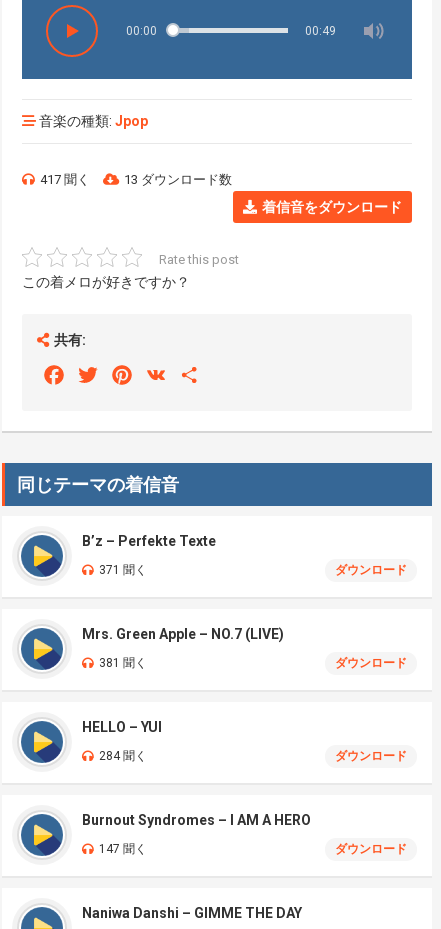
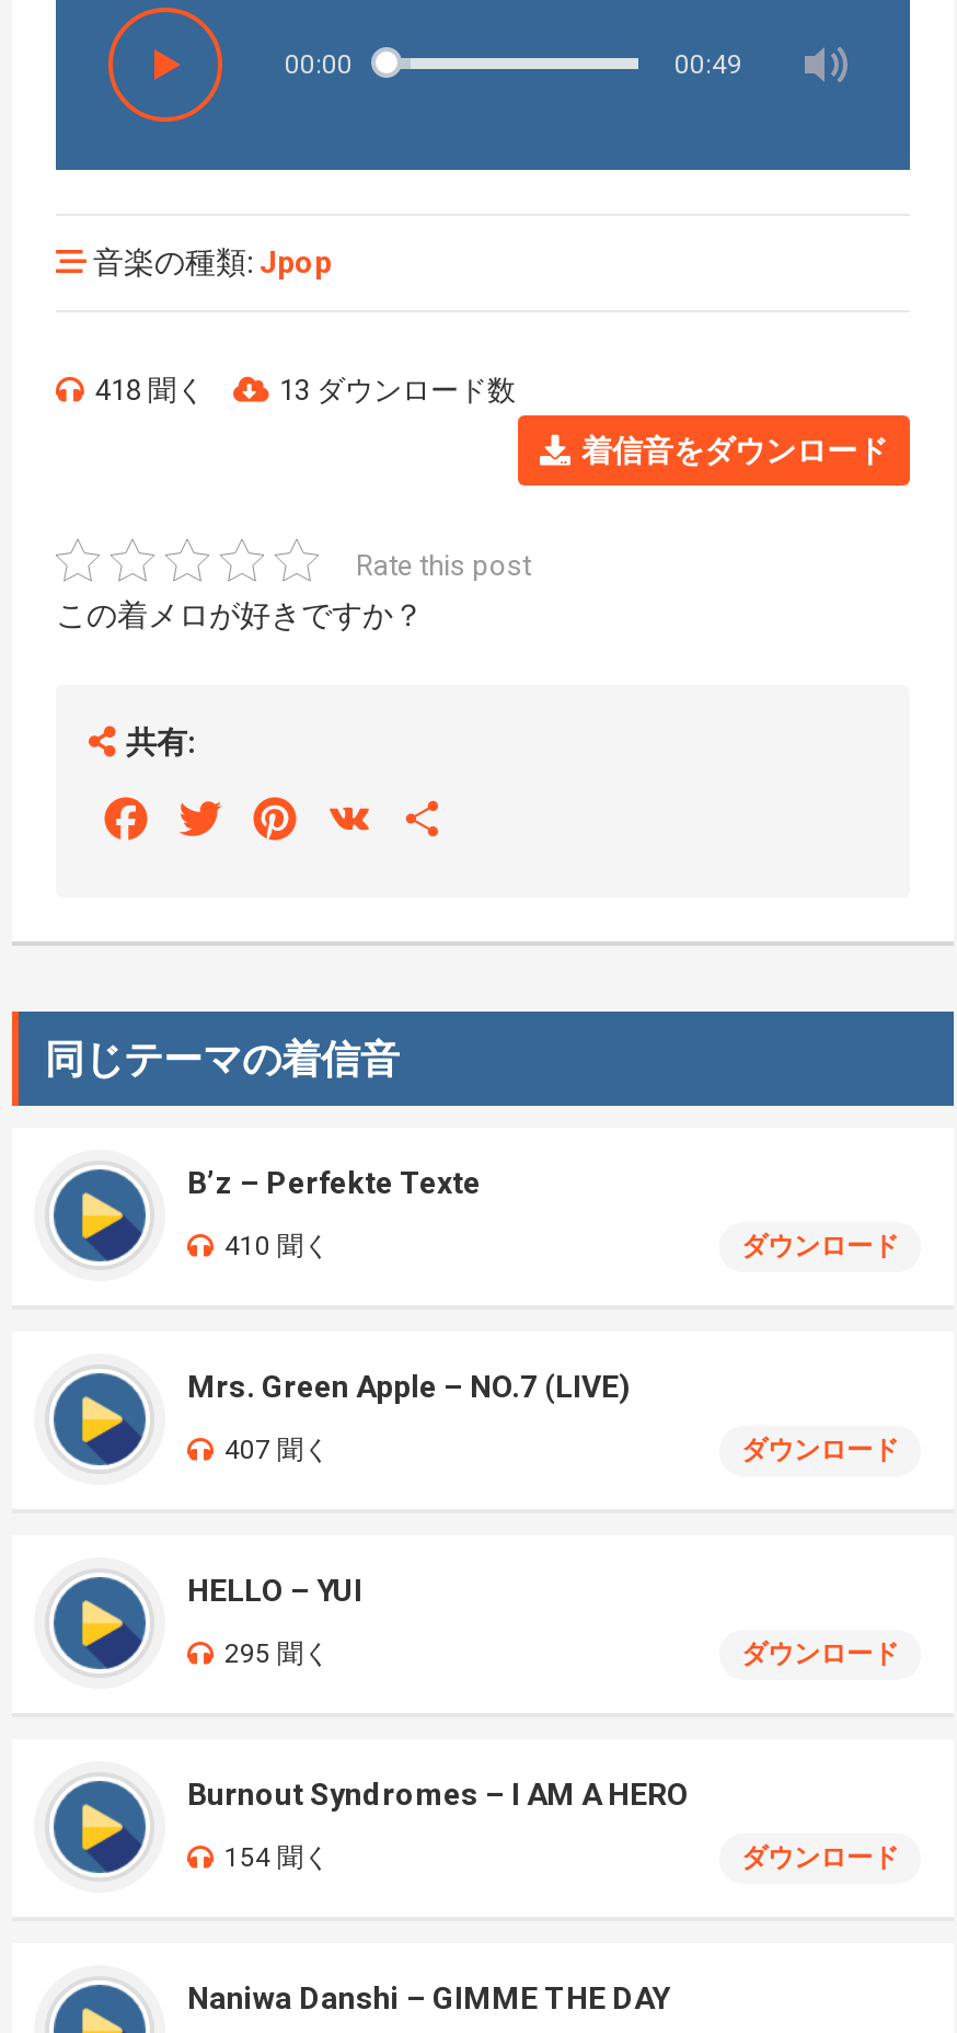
- 417 聞く
+ 418 聞く

- 371 聞く
+ 410 聞く

- 381 聞く
+ 407 聞く

- 284 聞く
+ 295 聞く

- 147 聞く
+ 154 聞く
